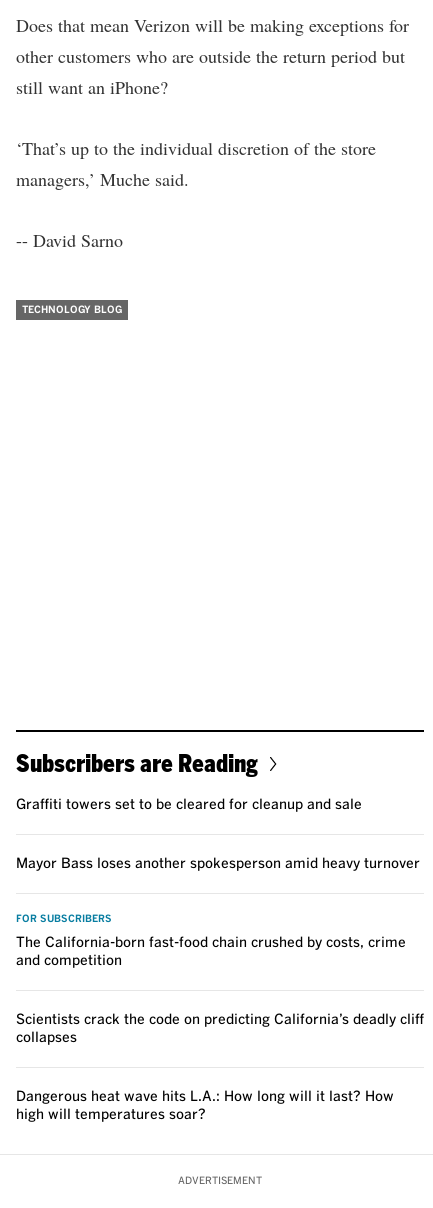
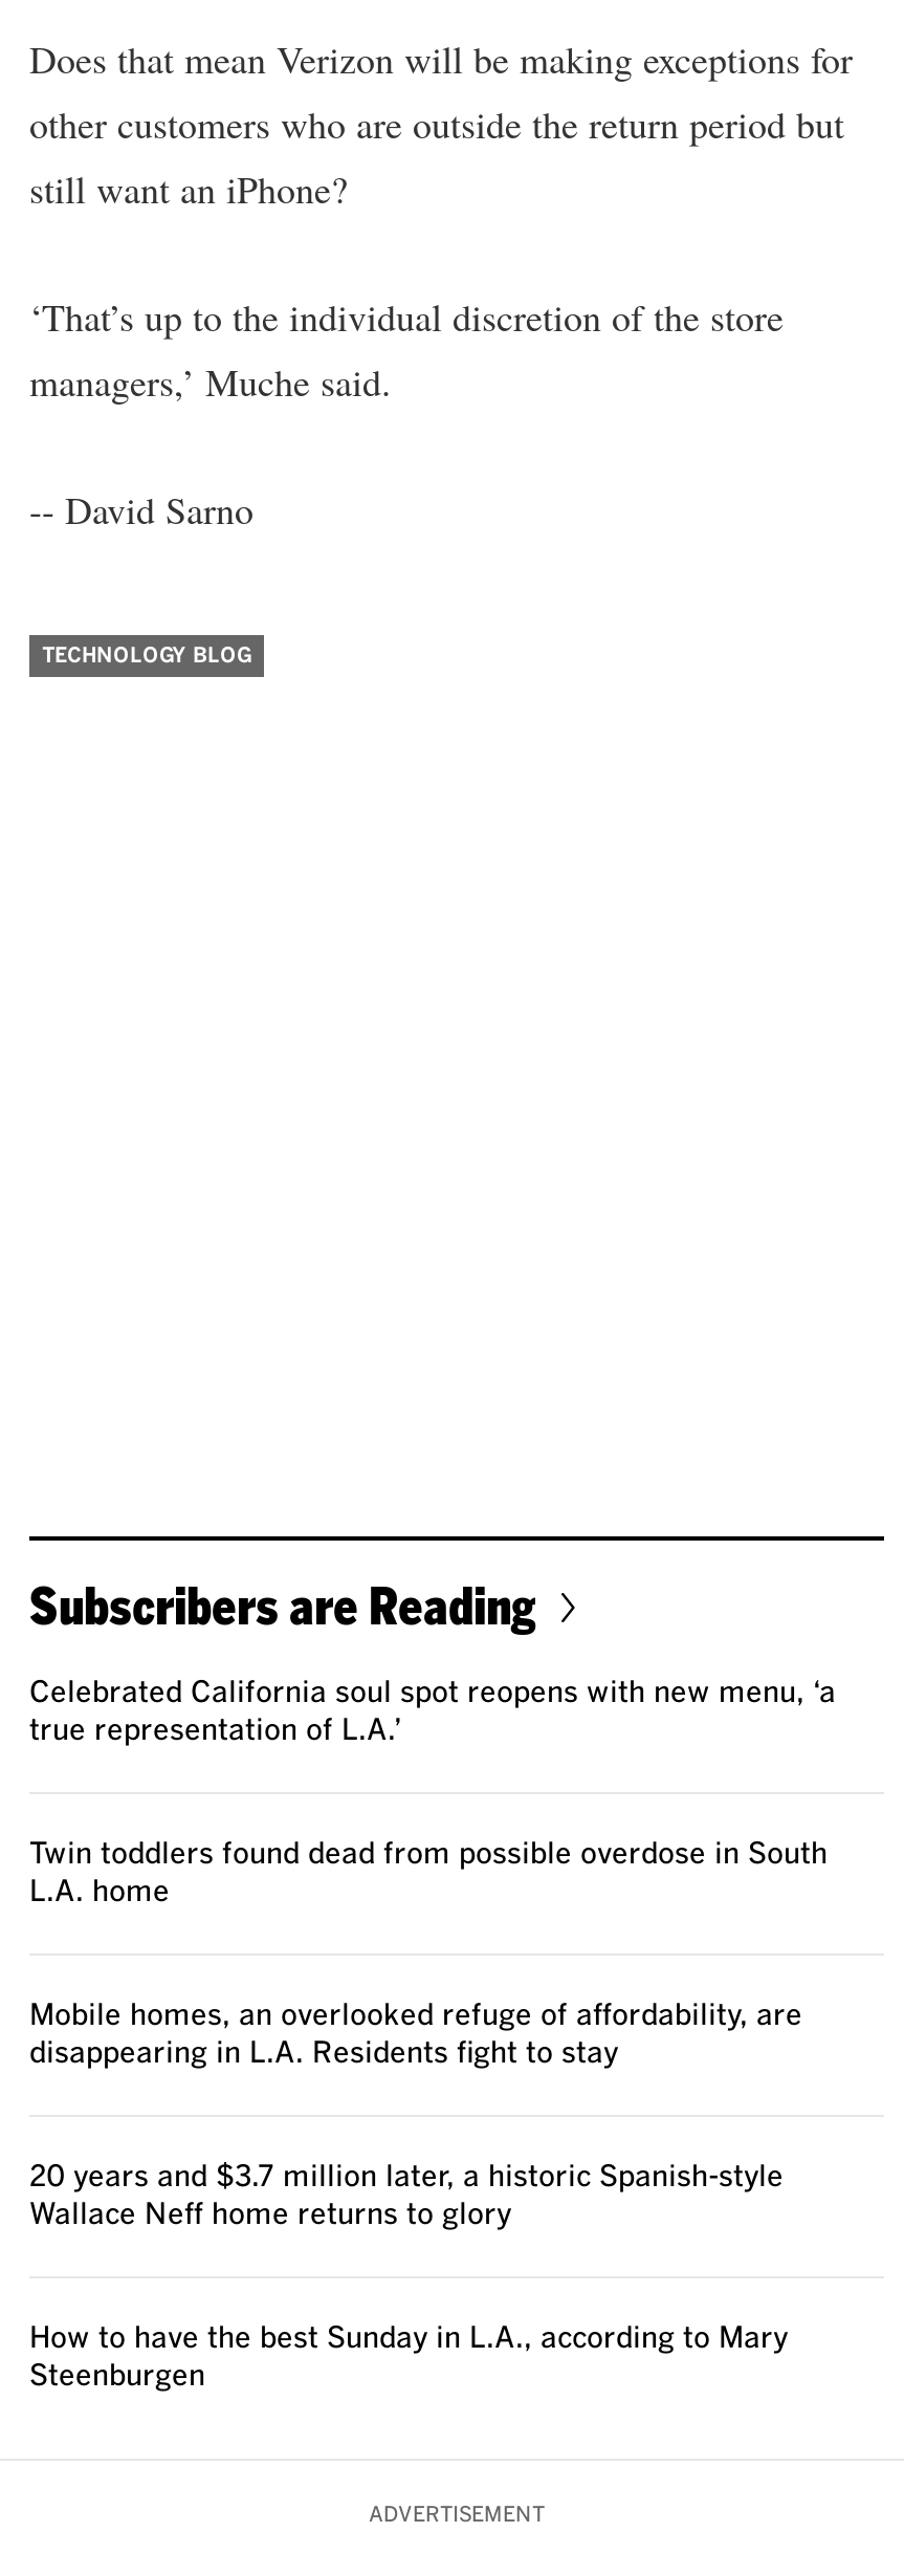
- Graffiti towers set to be cleared for cleanup and sale
+ Celebrated California soul spot reopens with new menu, ‘a
+ true representation of L.A.’

- Mayor Bass loses another spokesperson amid heavy turnover
+ Twin toddlers found dead from possible overdose in South
+ L.A. home

- FOR SUBSCRIBERS
- The California-born fast-food chain crushed by costs, crime
- and competition
+ Mobile homes, an overlooked refuge of affordability, are
+ disappearing in L.A. Residents fight to stay

- Scientists crack the code on predicting California’s deadly cliff
- collapses
+ 20 years and $3.7 million later, a historic Spanish-style
+ Wallace Neff home returns to glory

- Dangerous heat wave hits L.A.: How long will it last? How
- high will temperatures soar?
+ How to have the best Sunday in L.A., according to Mary
+ Steenburgen
